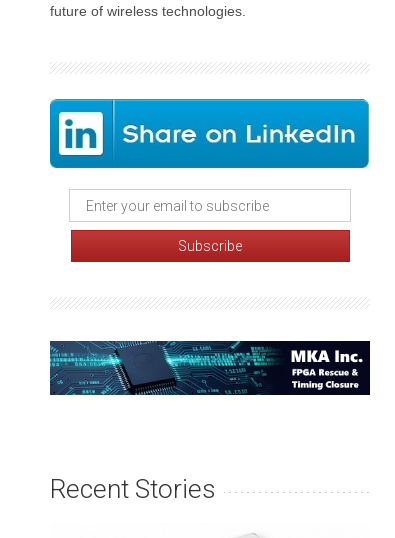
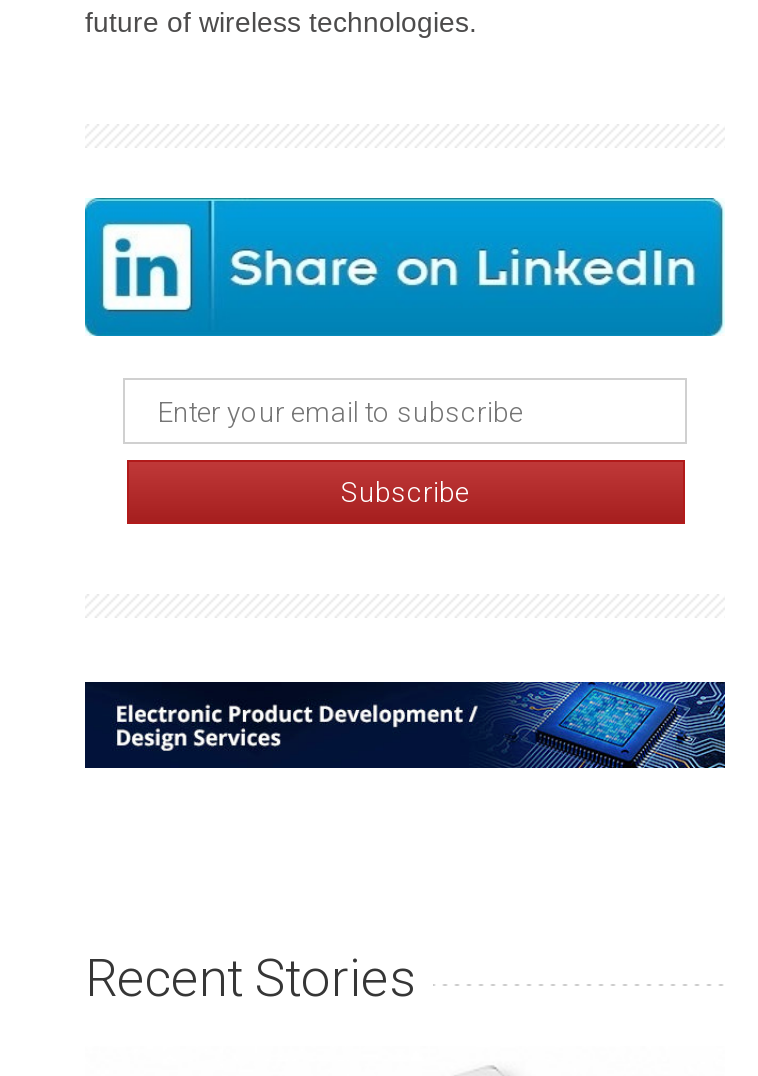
- [image]
+ [image]
